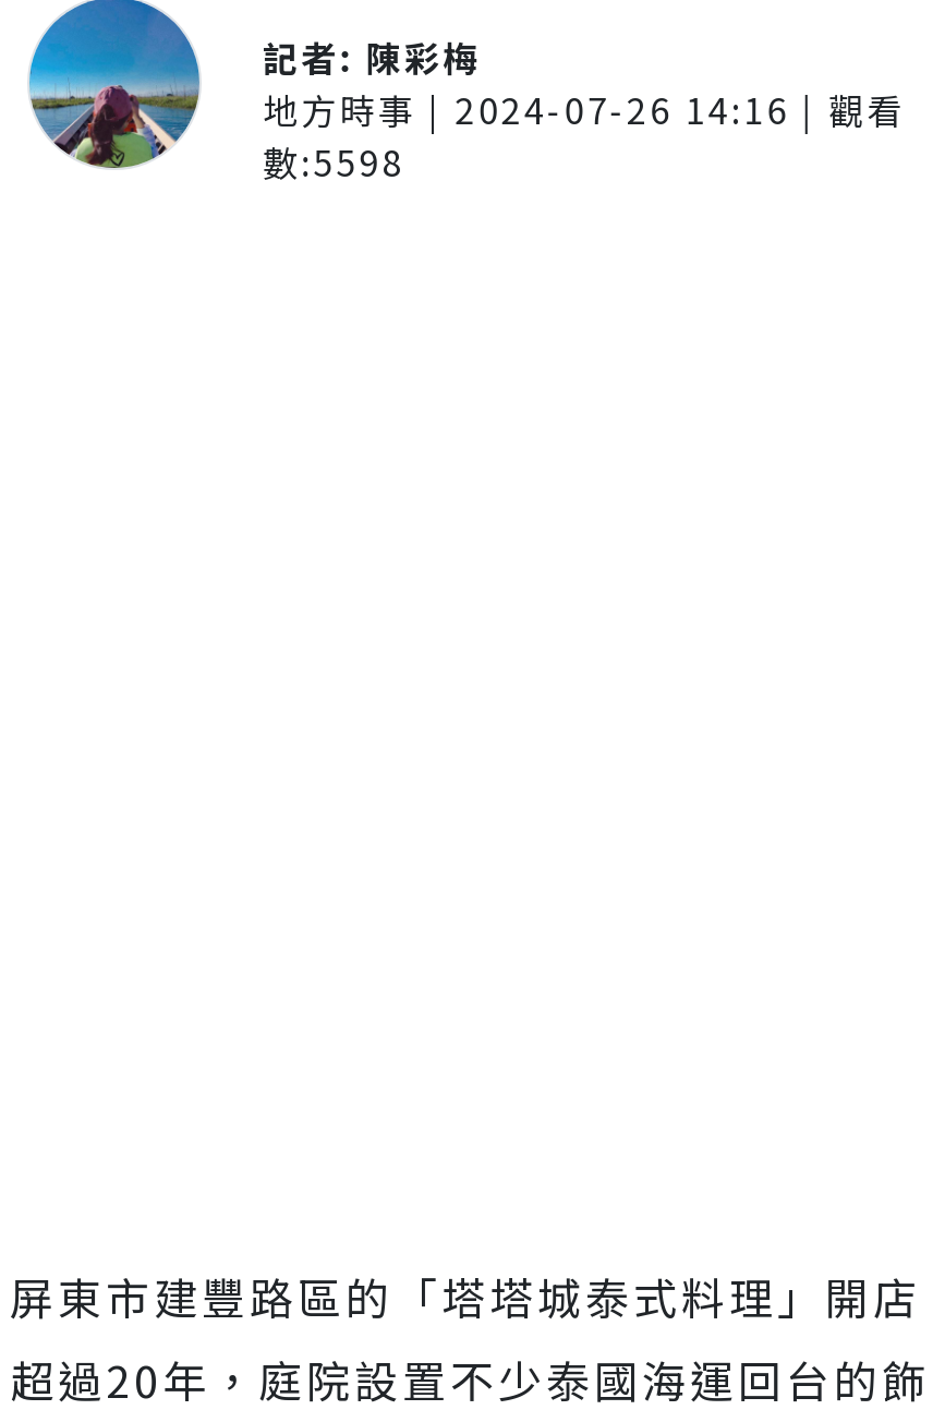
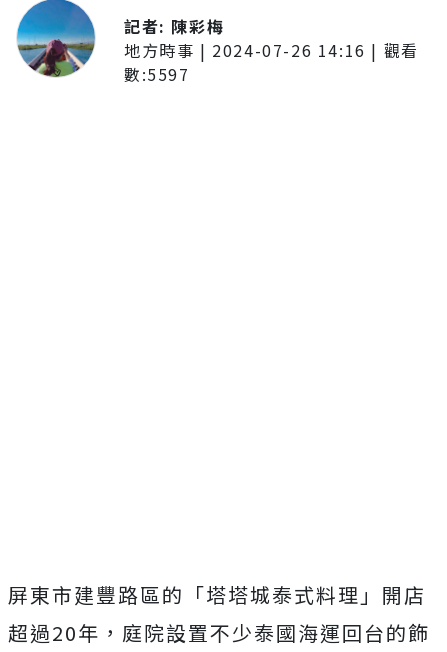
- 數:5598
+ 數:5597
